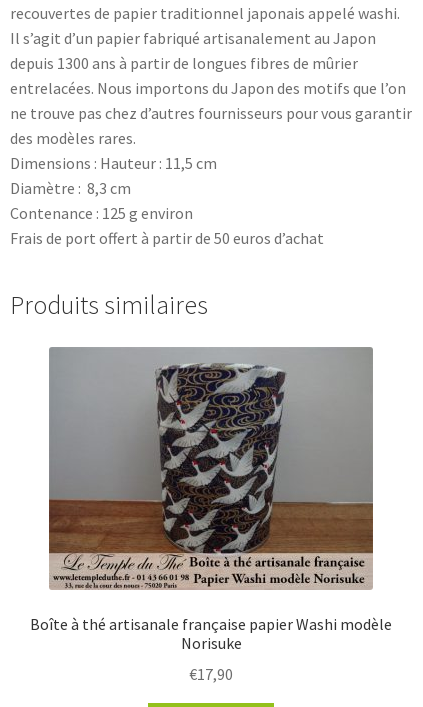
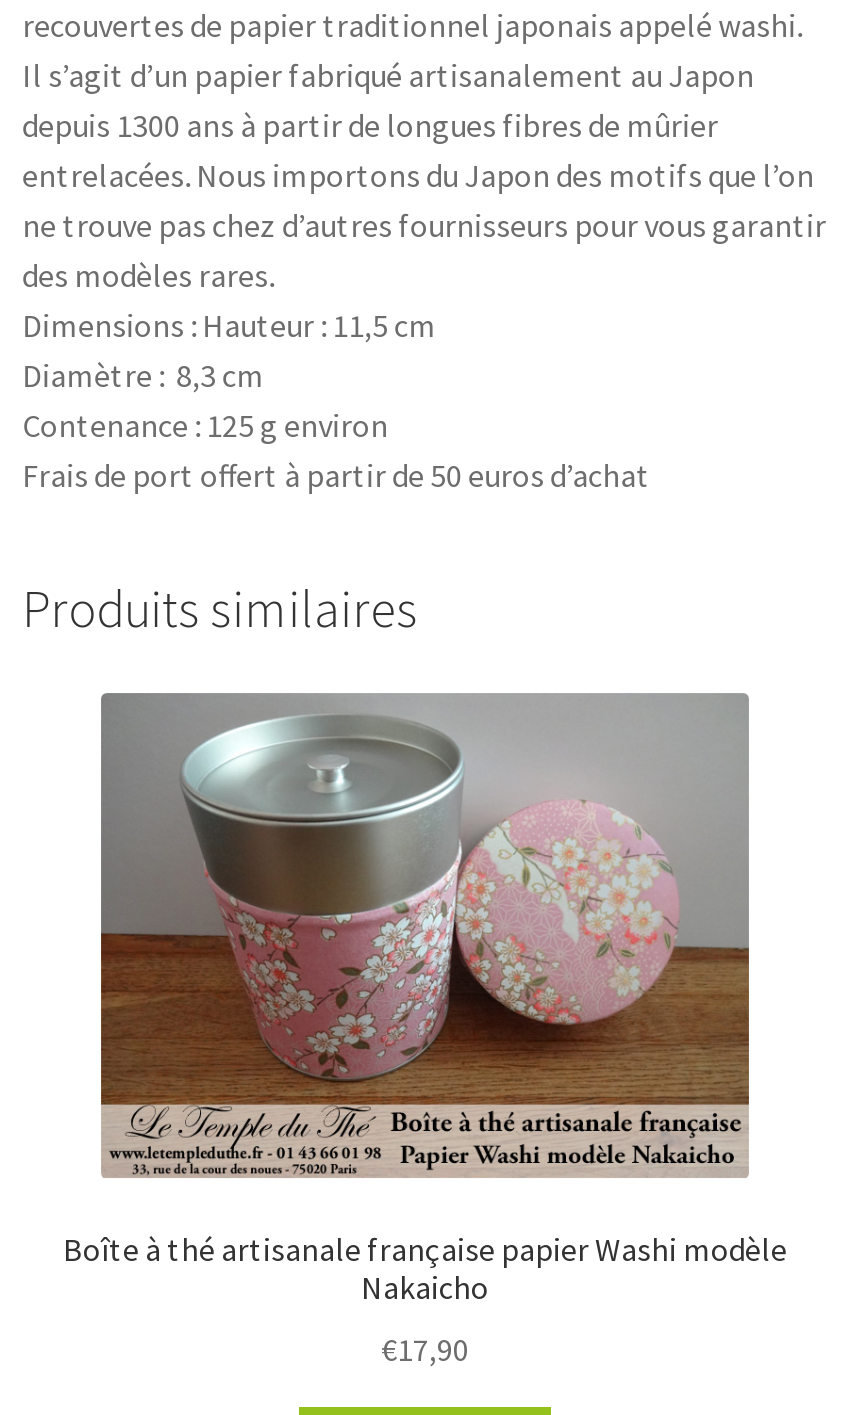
- [image]
+ [image]

- Norisuke
+ Nakaicho
